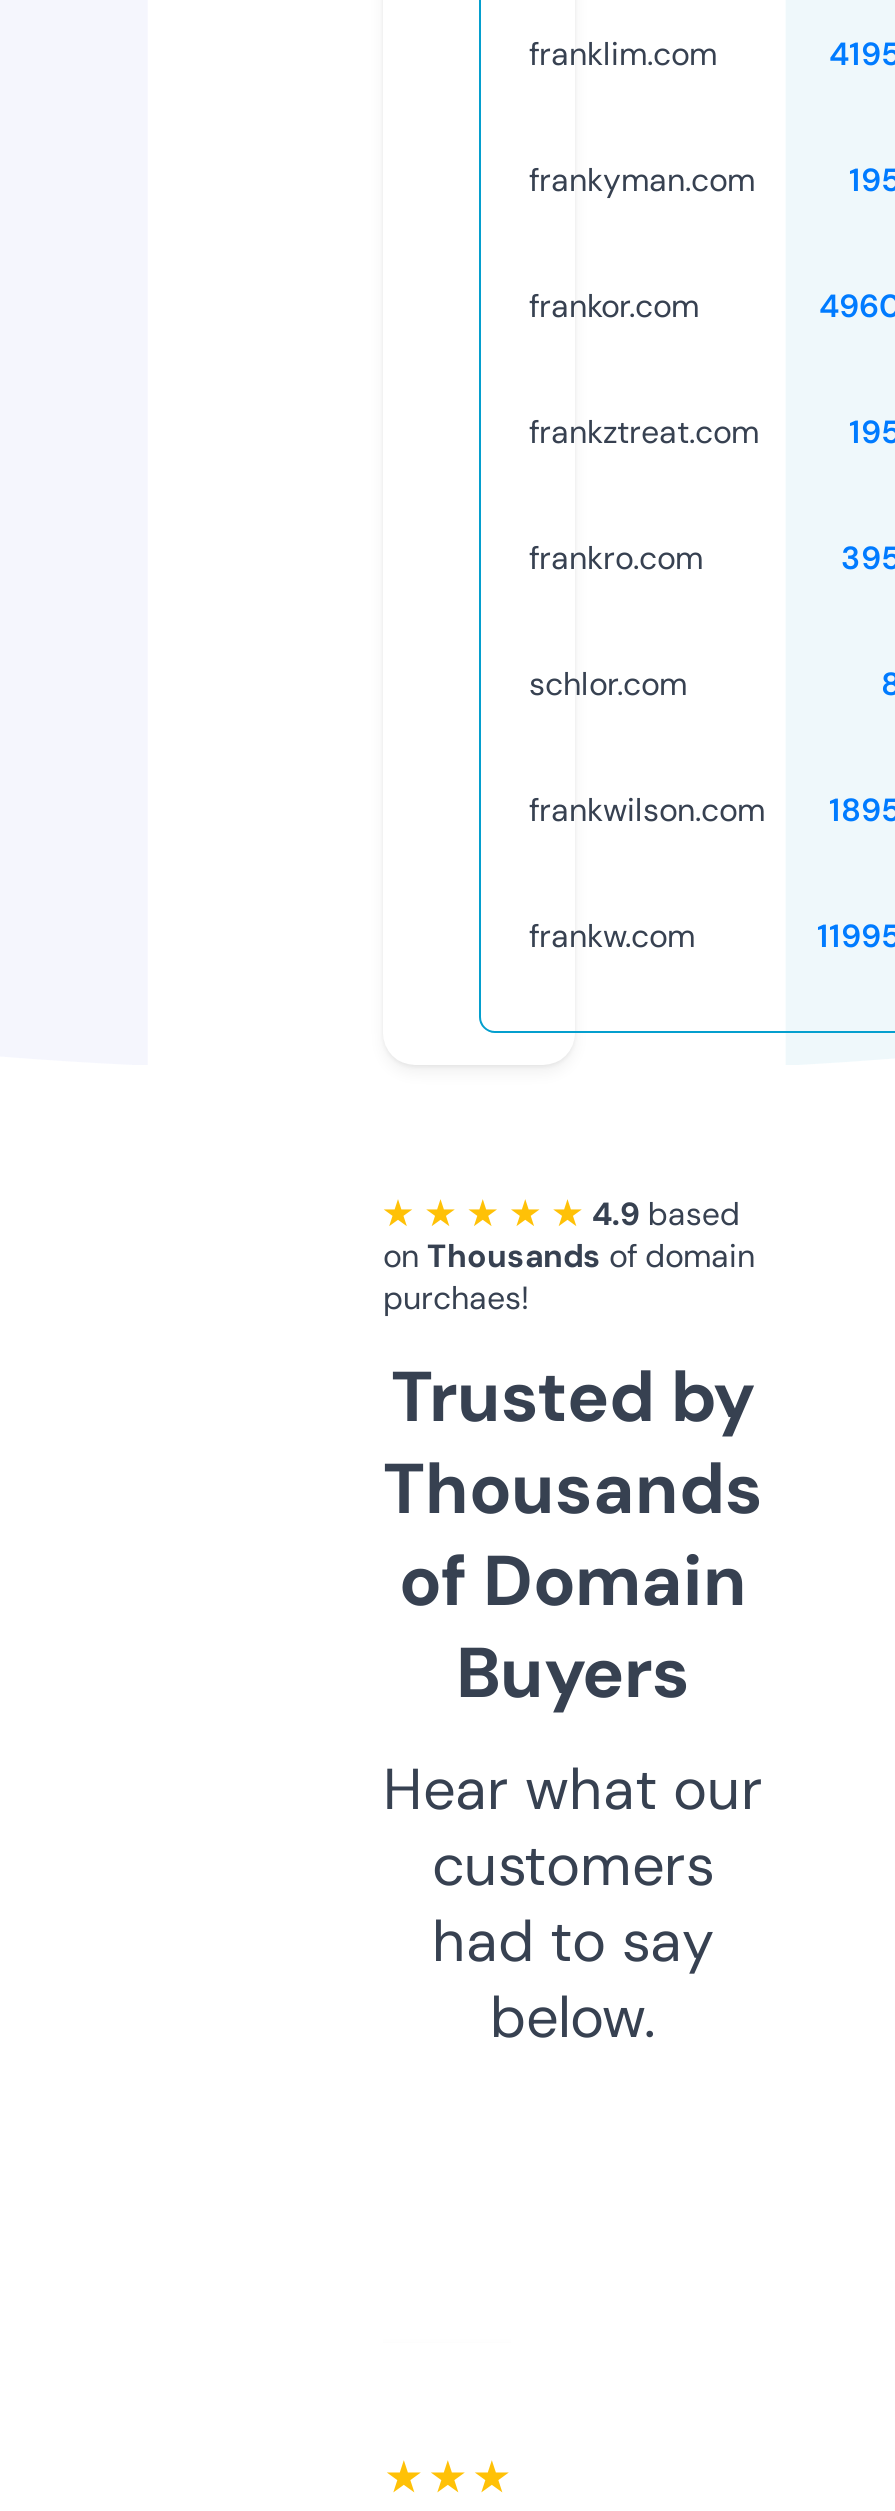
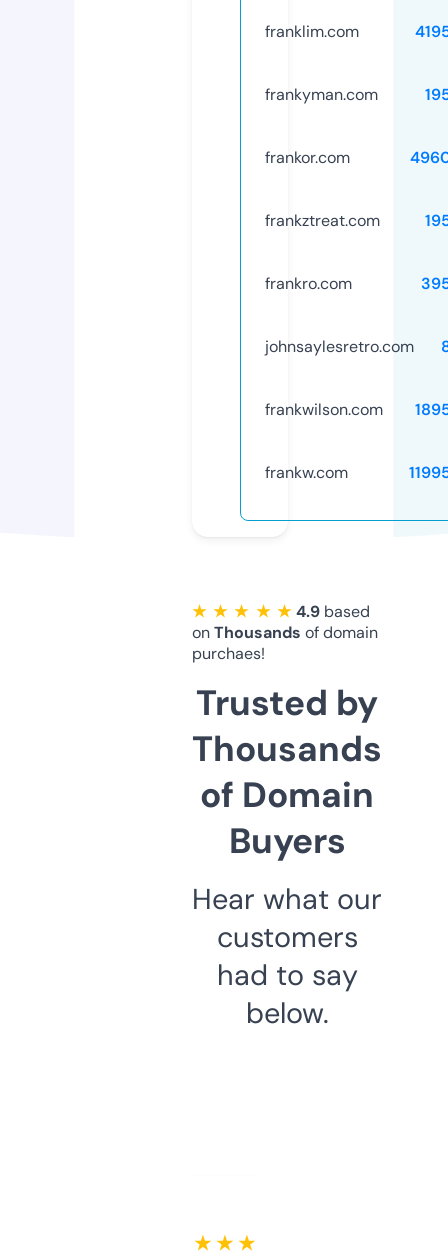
- schlor.com
+ johnsaylesretro.com
